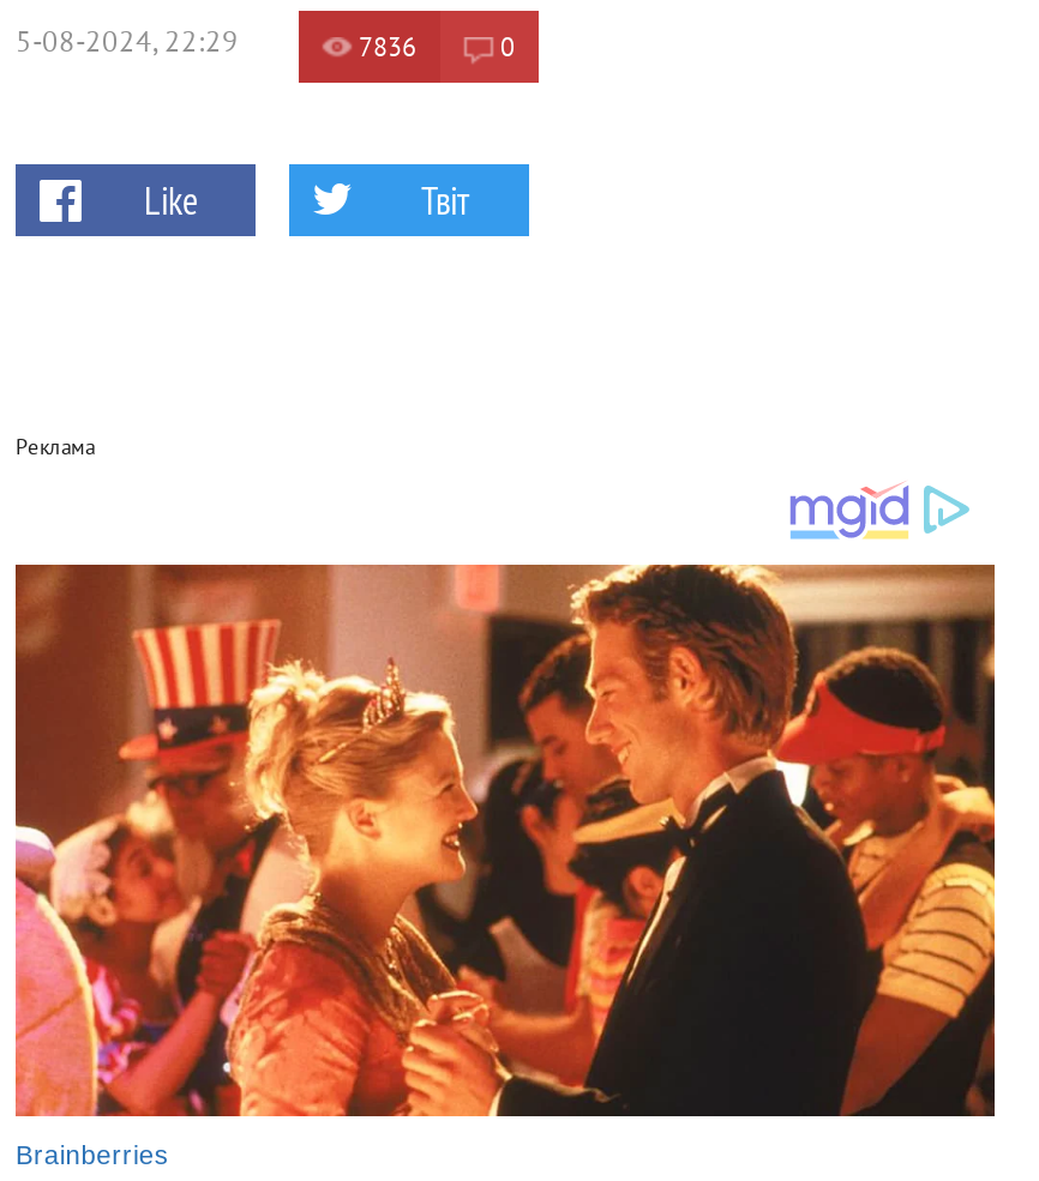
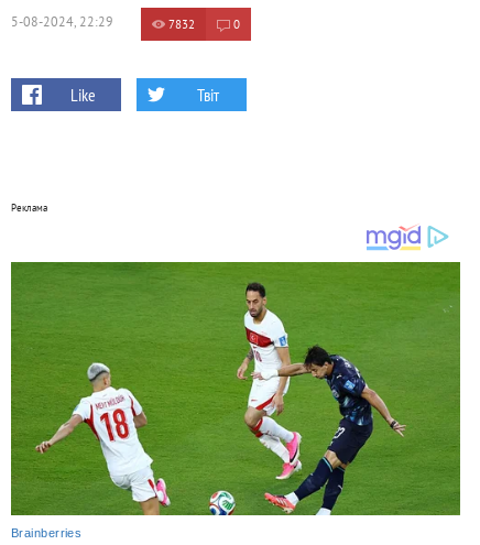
- 7836
+ 7832

- [image]
+ [image]
